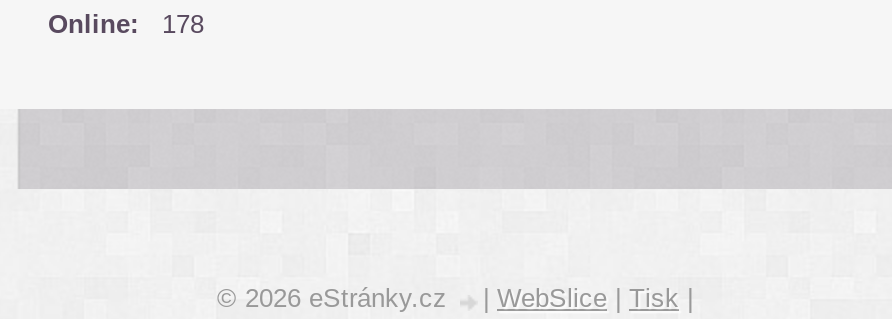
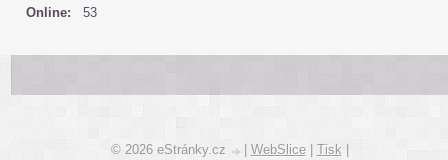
- Online: 178
+ Online: 53
